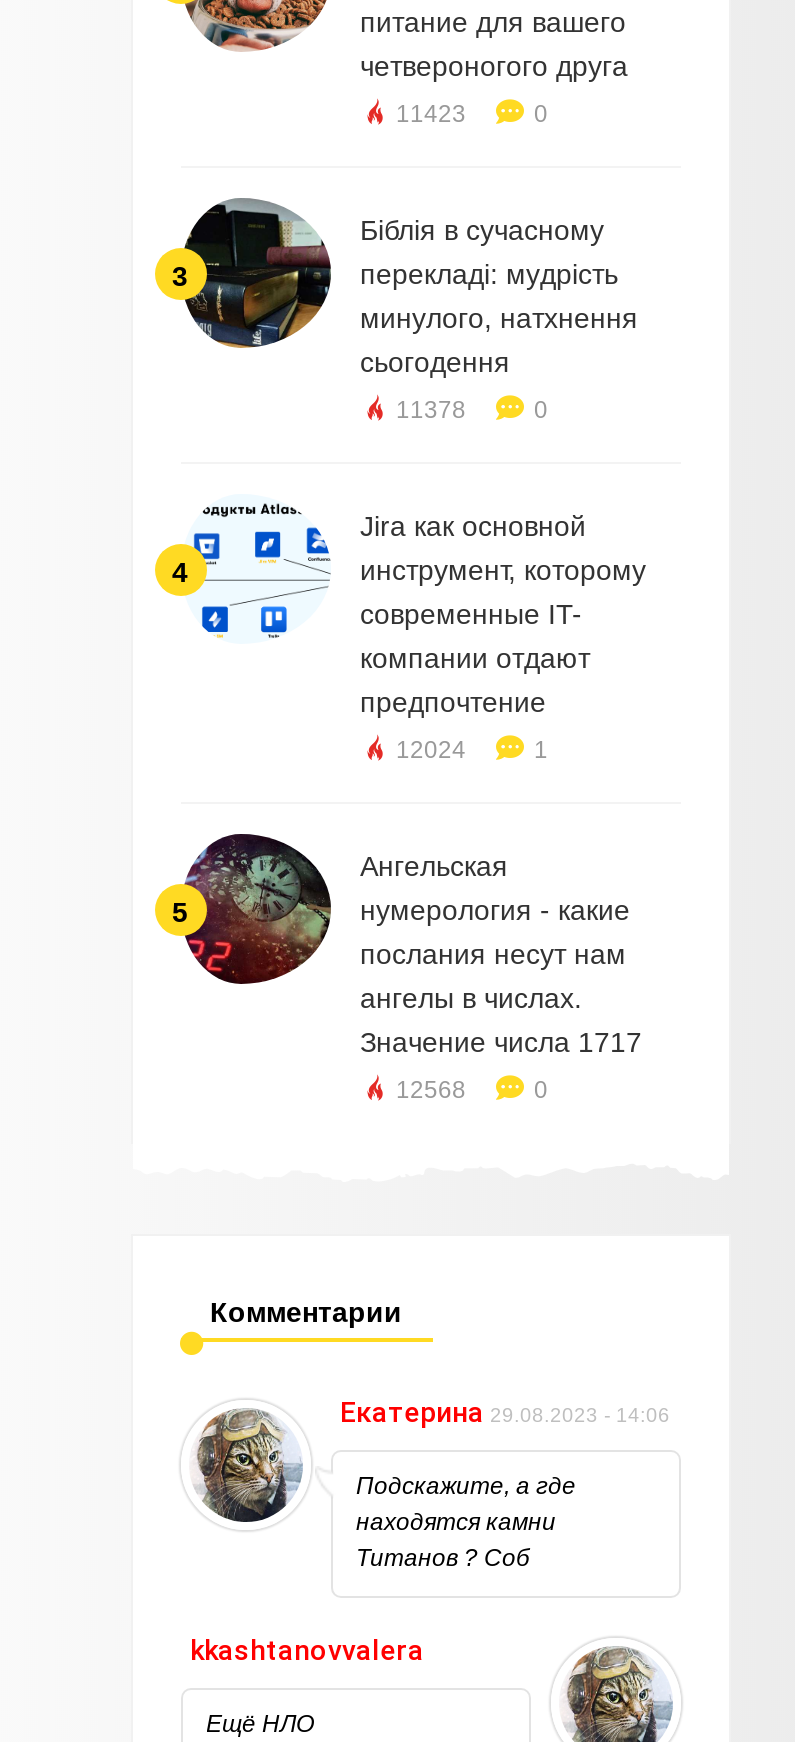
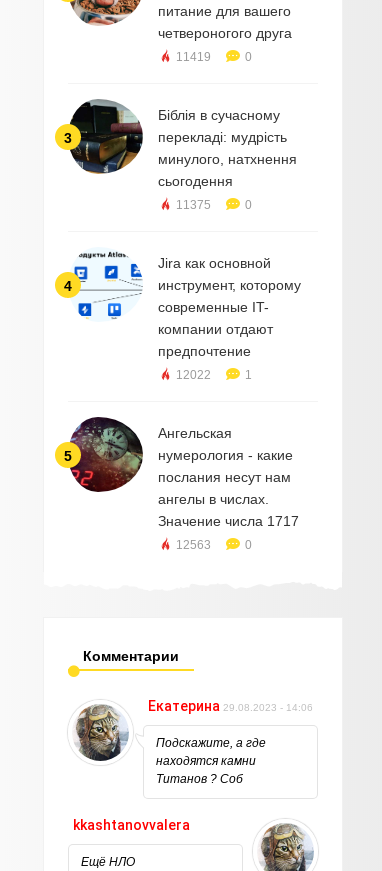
- 11423
+ 11419

- 11378
+ 11375

- 12024
+ 12022

- 12568
+ 12563
